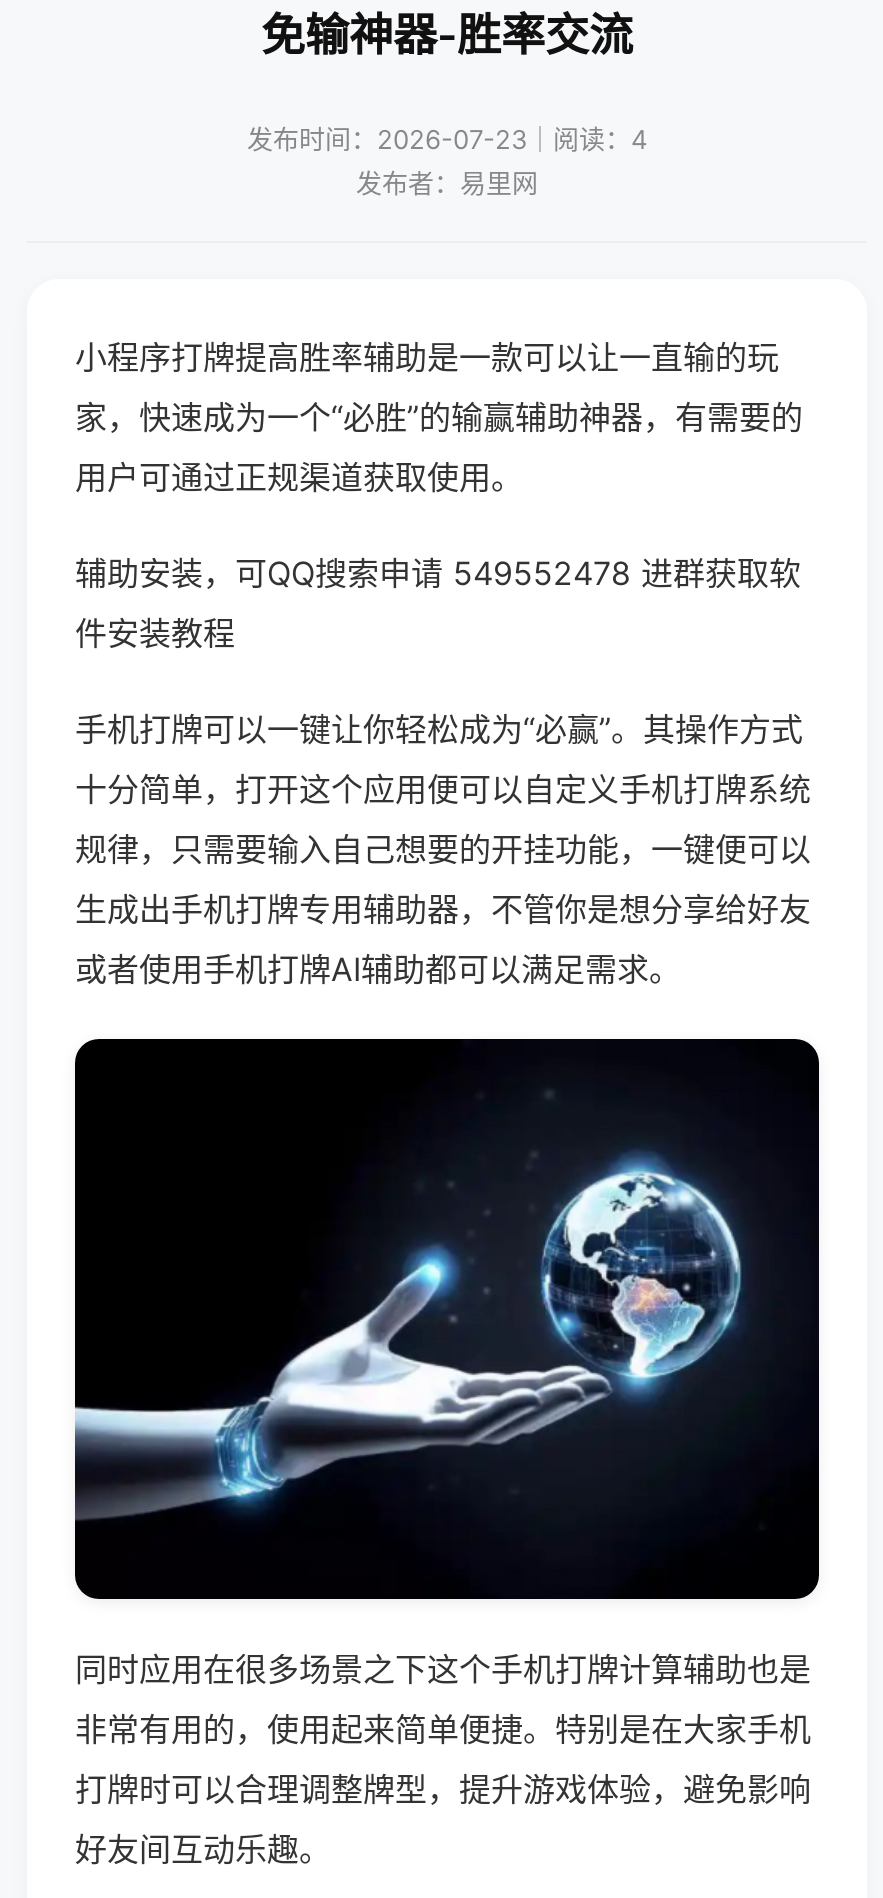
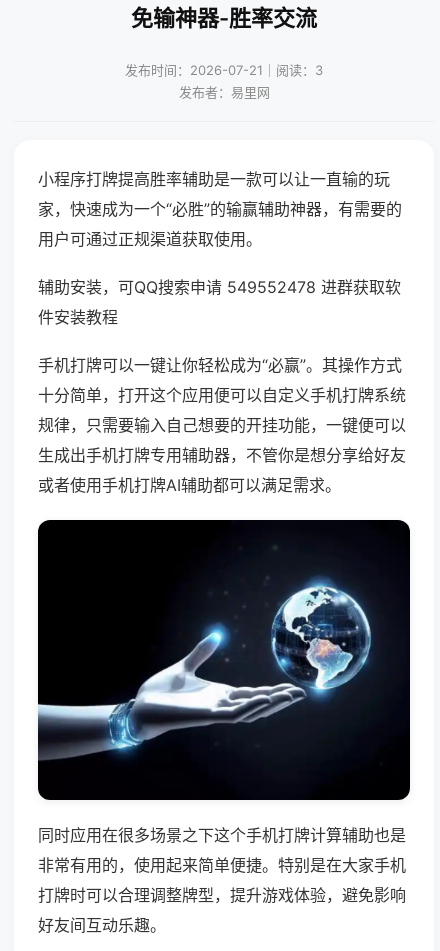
- 发布时间：2026-07-23｜阅读：4
+ 发布时间：2026-07-21｜阅读：3
